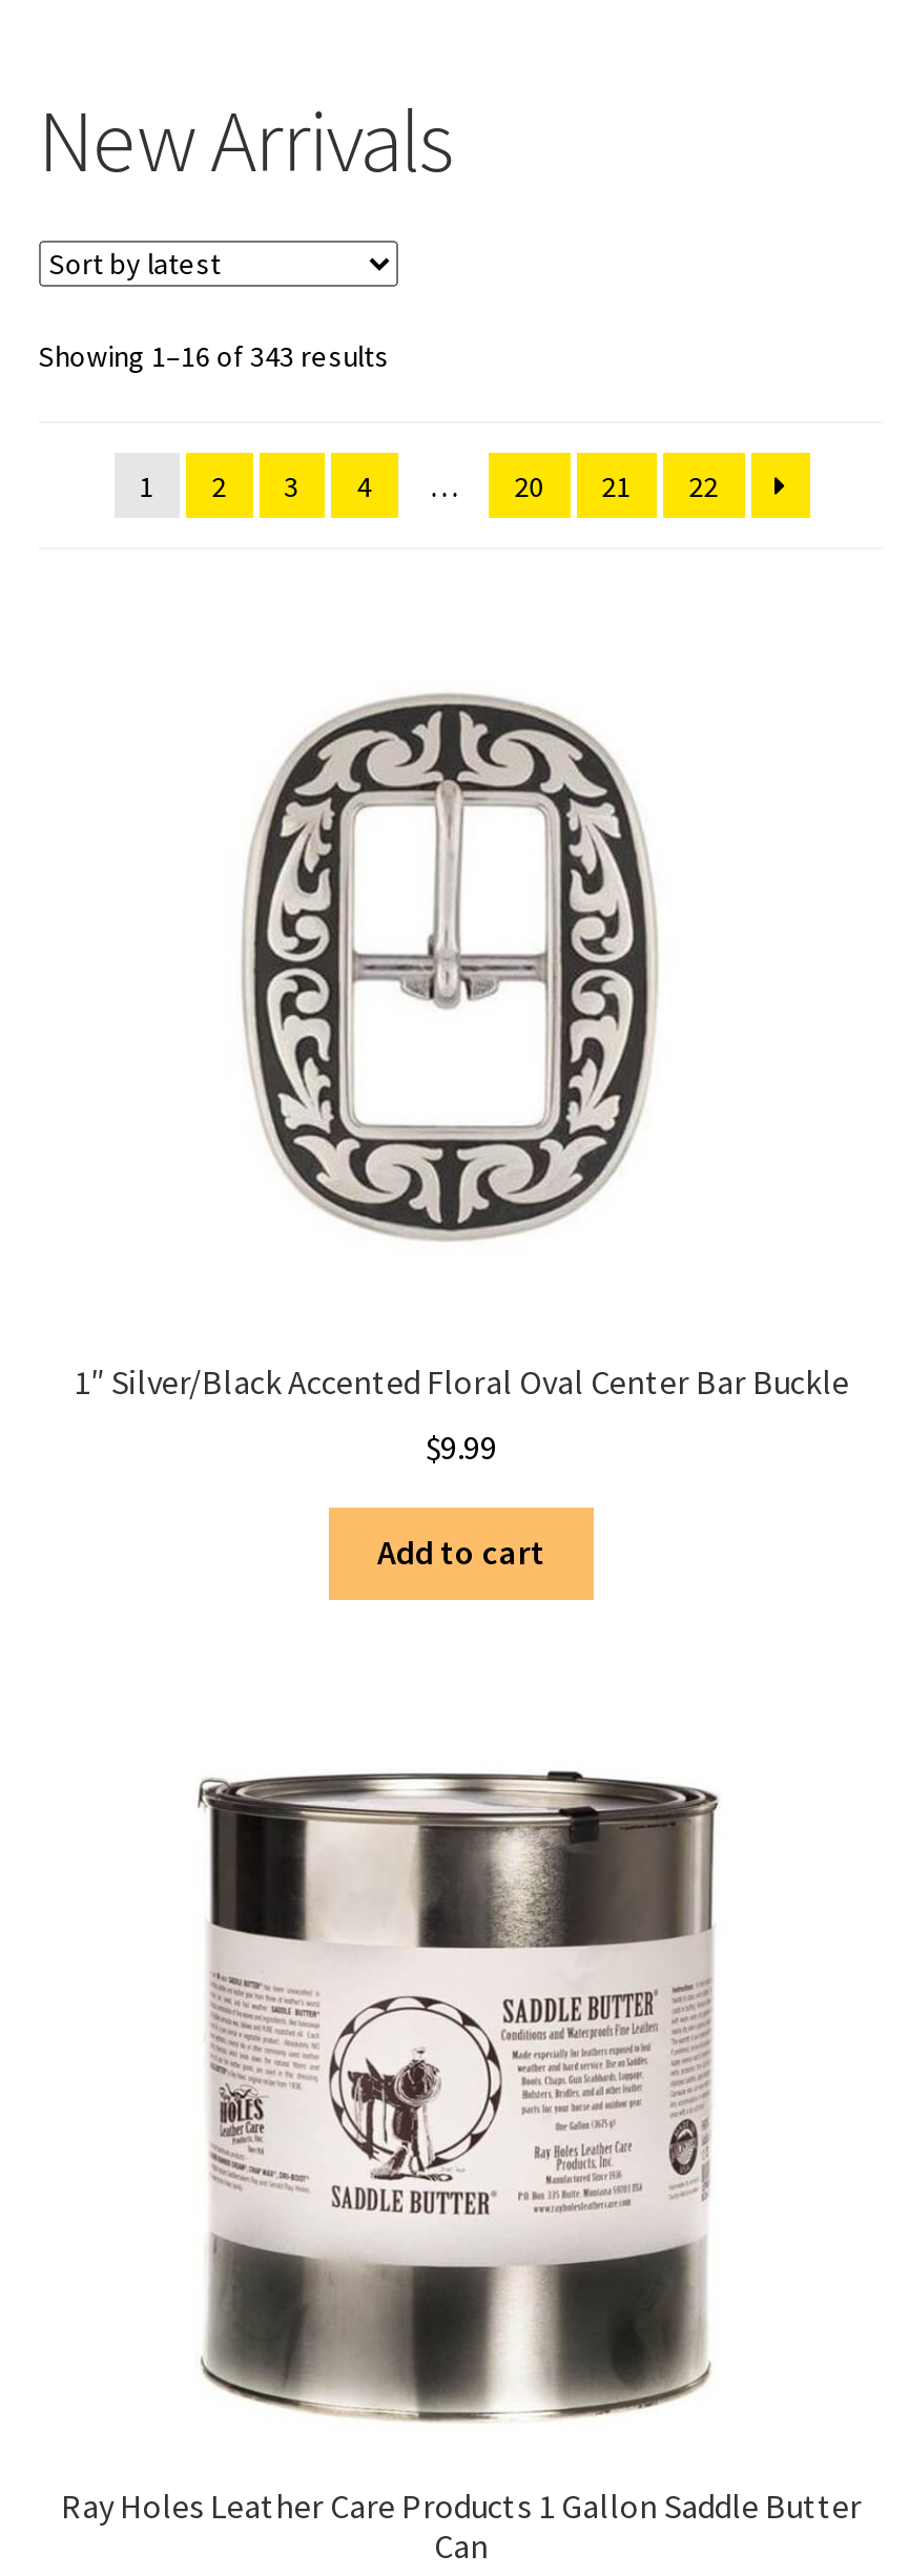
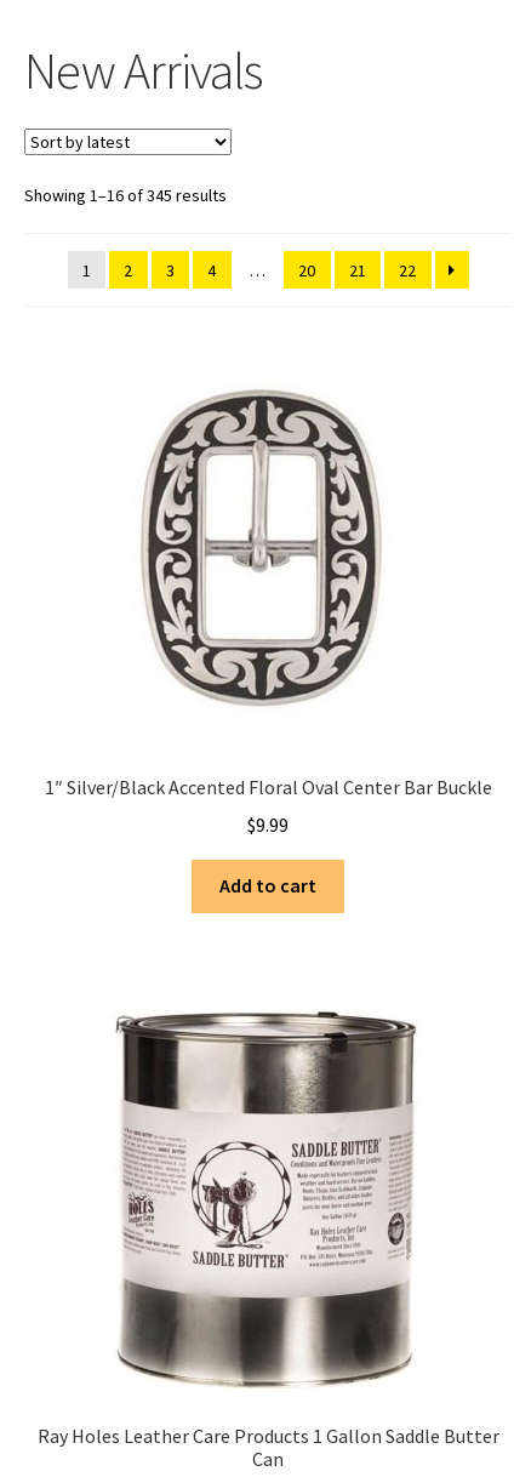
- Showing 1–16 of 343 results
+ Showing 1–16 of 345 results
